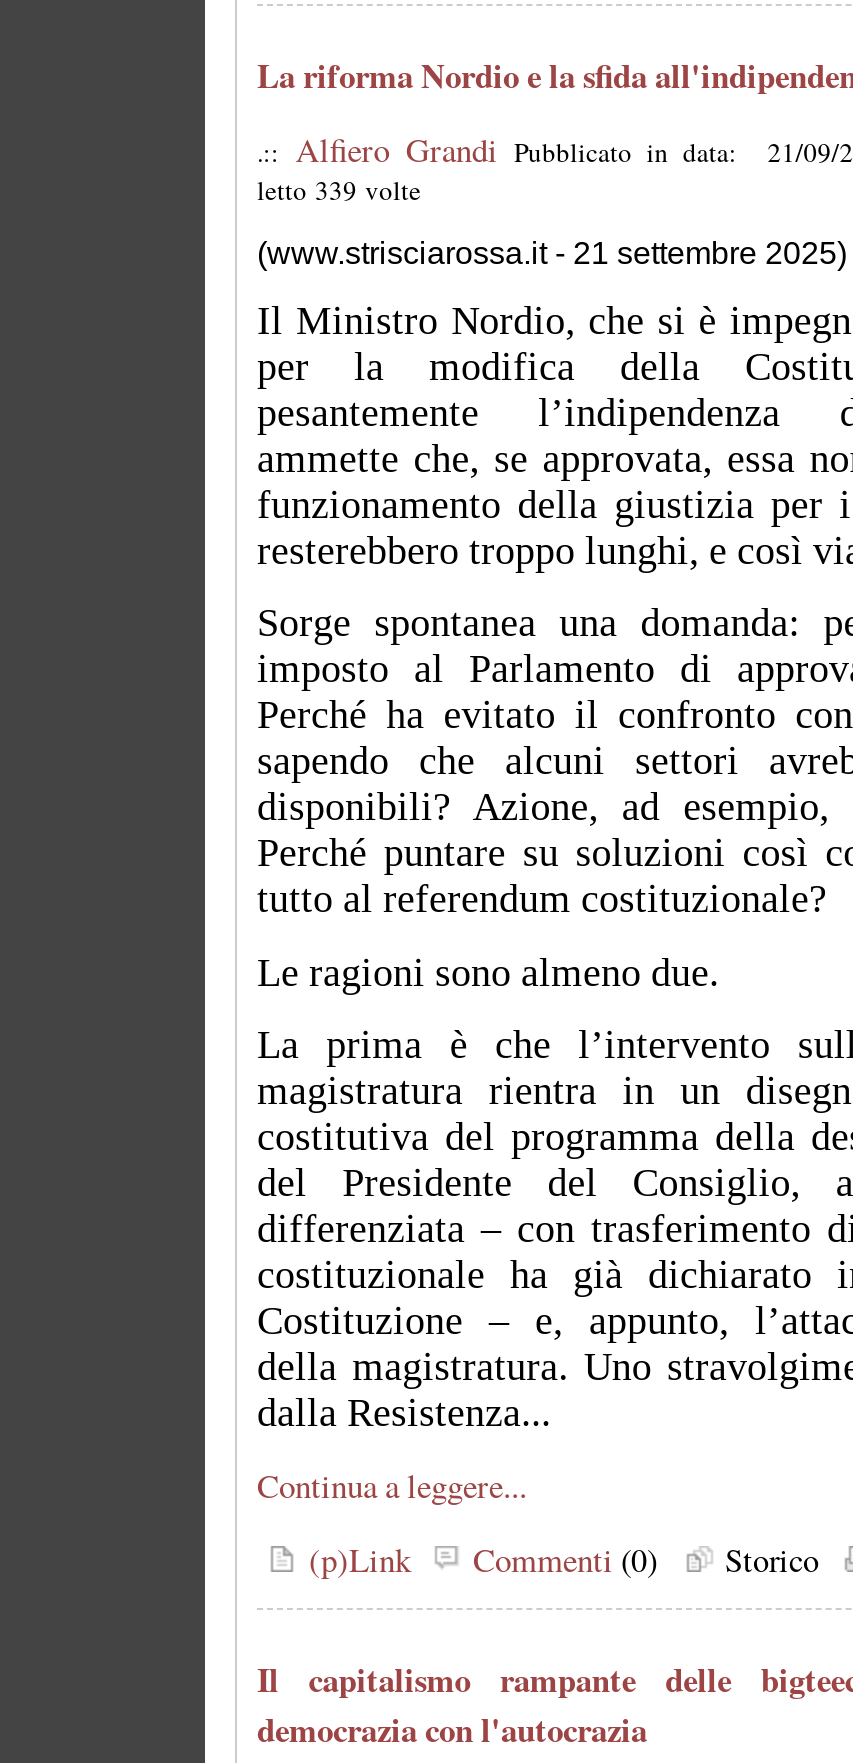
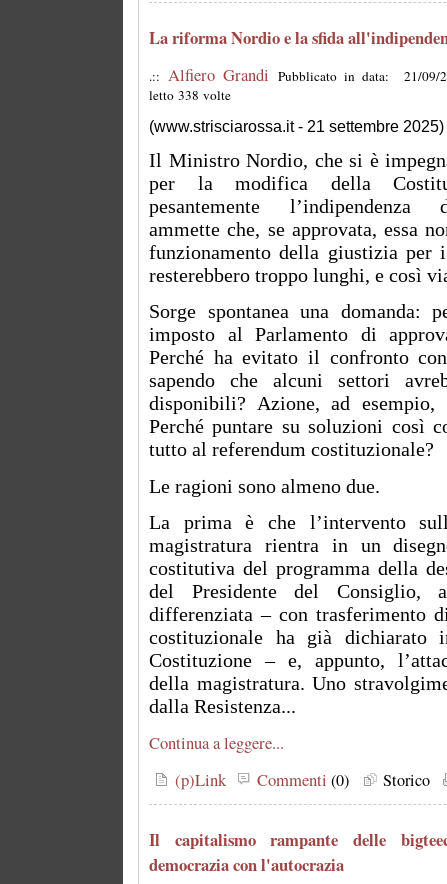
- letto 339 volte
+ letto 338 volte
